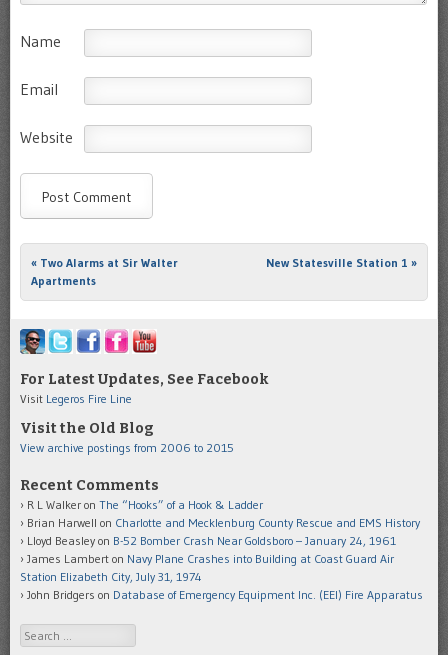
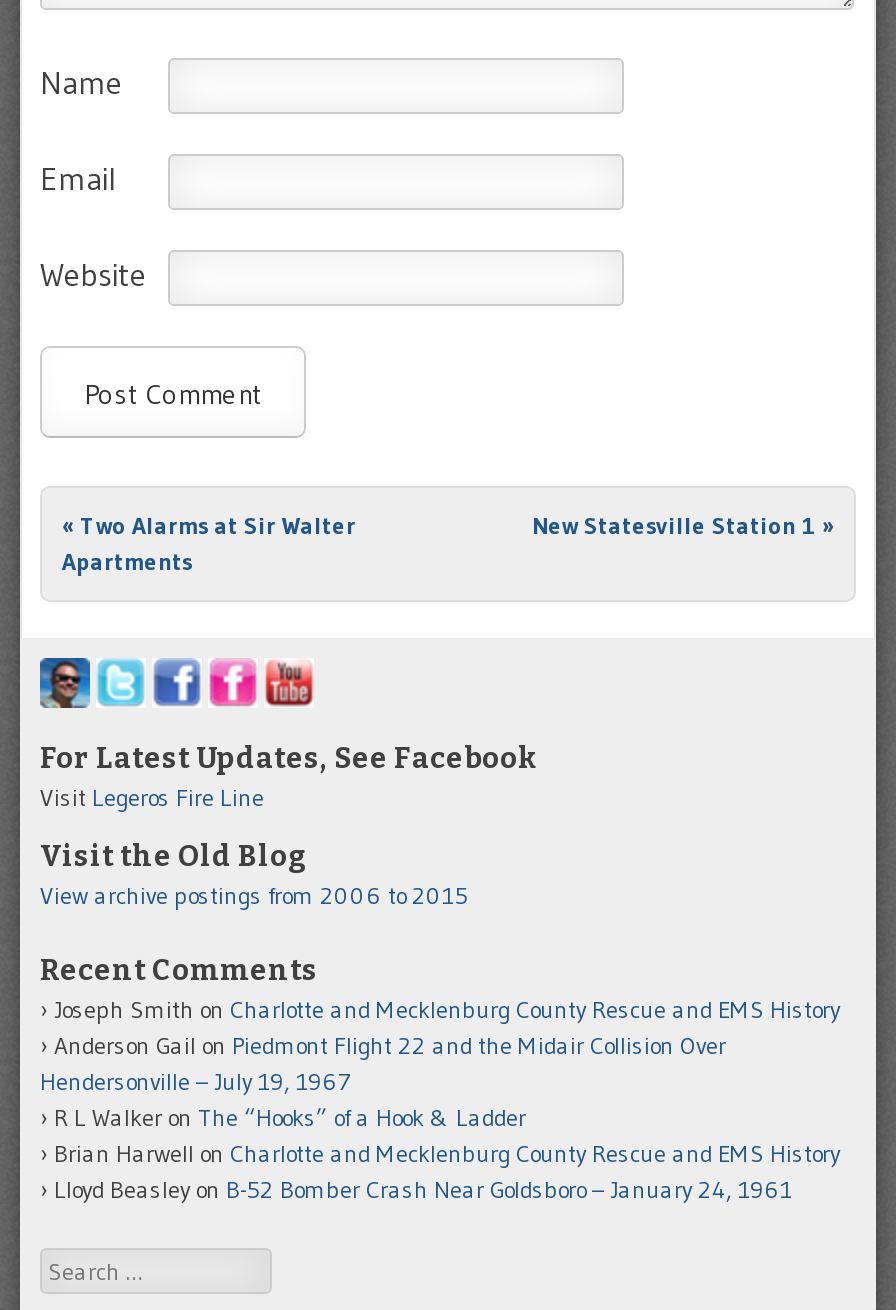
+ Joseph Smith on Charlotte and Mecklenburg County Rescue and EMS History
+ Anderson Gail on Piedmont Flight 22 and the Midair Collision Over
+ Hendersonville – July 19, 1967

moved down: R L Walker on The “Hooks” of a Hook & Ladder | Brian Harwell on Charlotte and Mecklenburg County Rescue and EMS History | Lloyd Beasley on B-52 Bomber Crash Near Goldsboro – January 24, 1961

- James Lambert on Navy Plane Crashes into Building at Coast Guard Air
- Station Elizabeth City, July 31, 1974
- John Bridgers on Database of Emergency Equipment Inc. (EEI) Fire Apparatus
